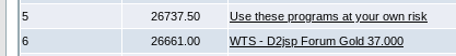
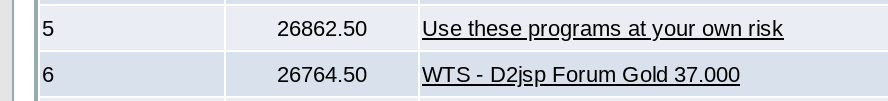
- 26737.50
+ 26862.50

- 26661.00
+ 26764.50
